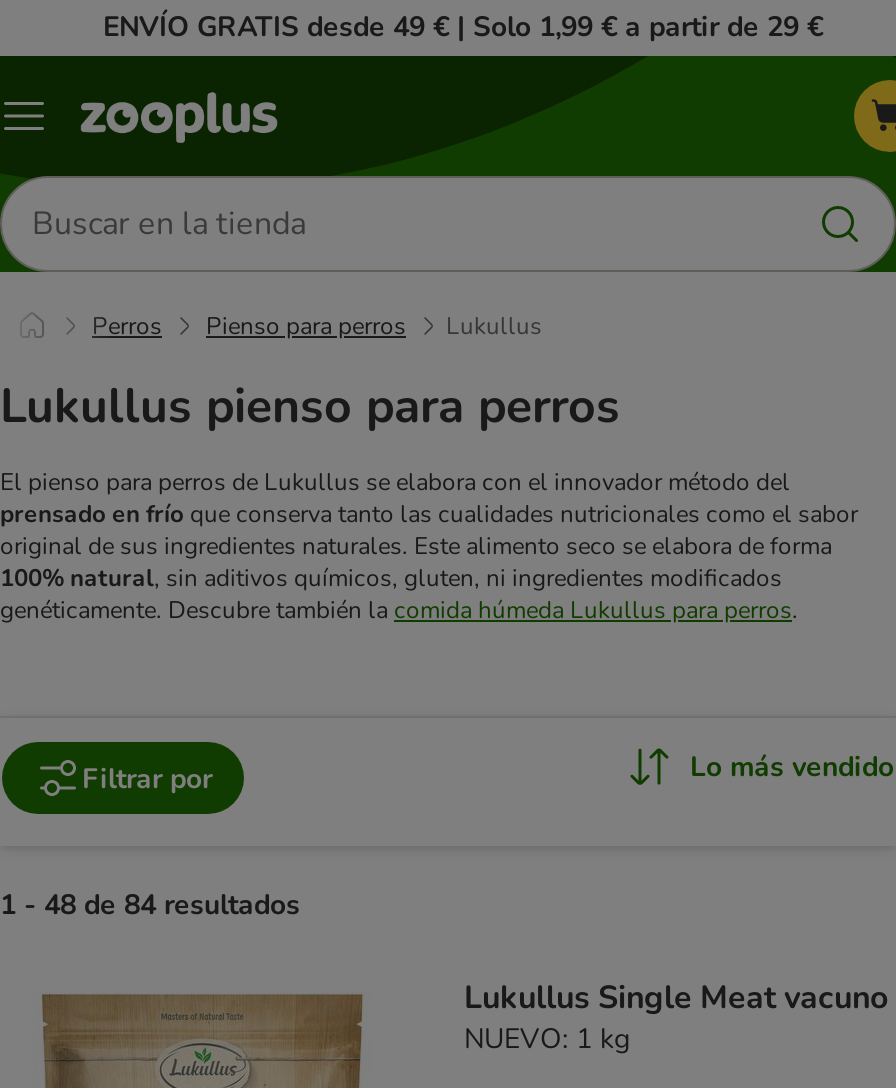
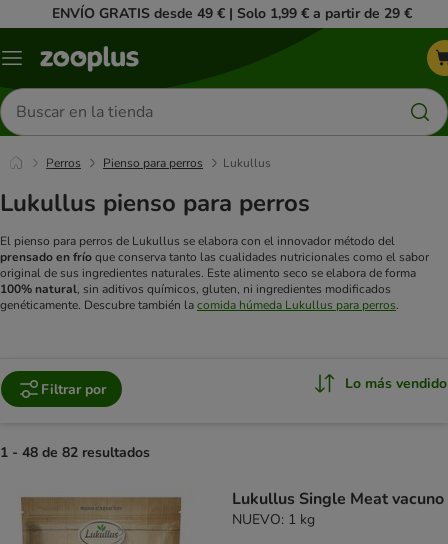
- 1 - 48 de 84 resultados
+ 1 - 48 de 82 resultados
